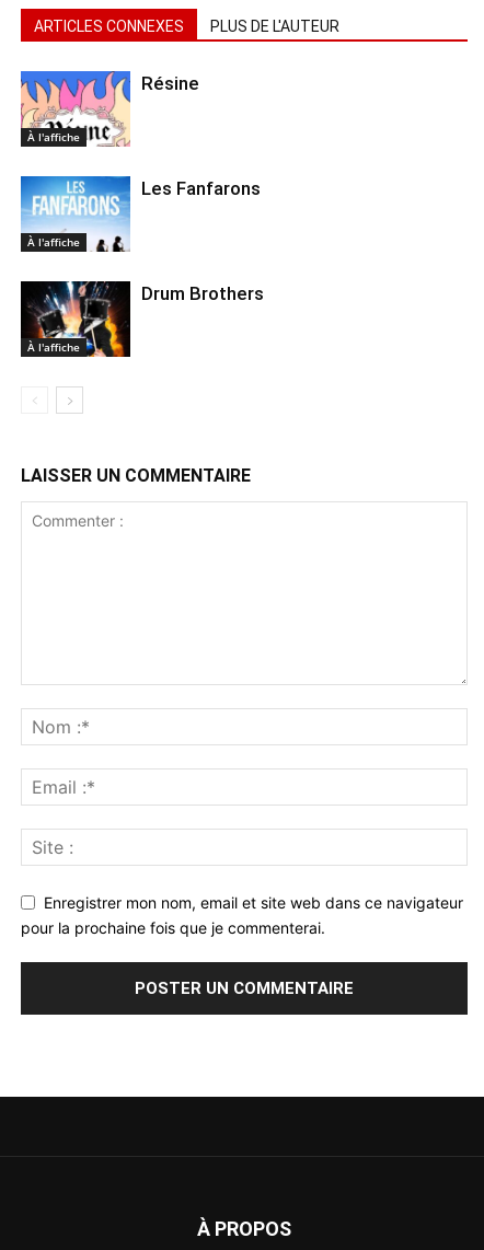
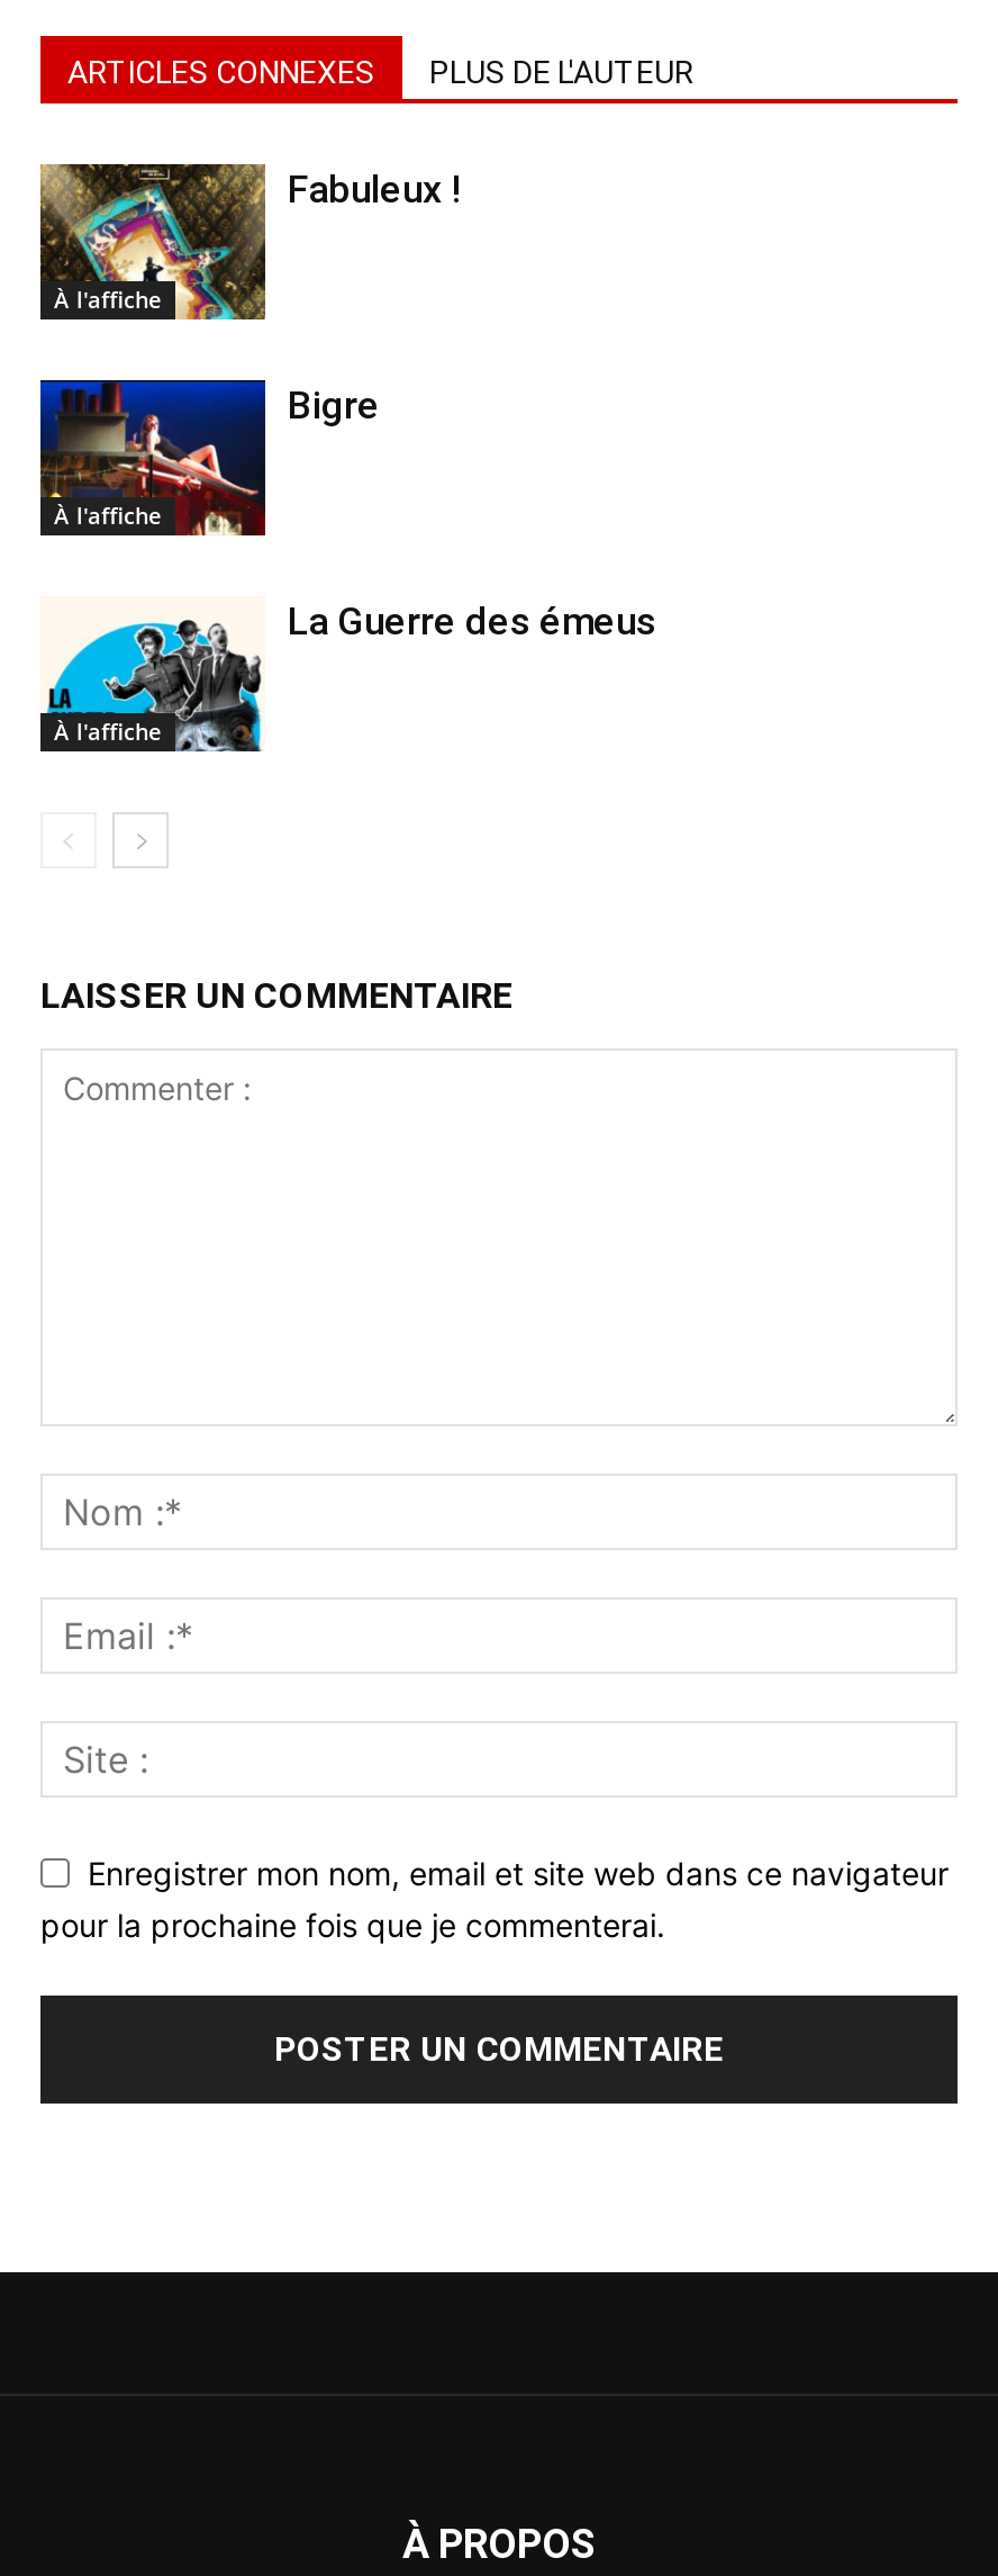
- [image]
- Résine
+ [image]
+ Fabuleux !

- [image]
- Les Fanfarons
+ [image]
+ Bigre

- [image]
- Drum Brothers
+ [image]
+ La Guerre des émeus
